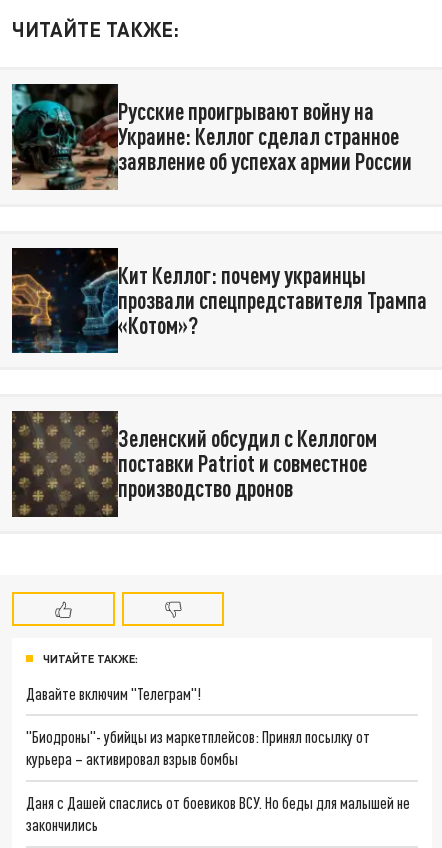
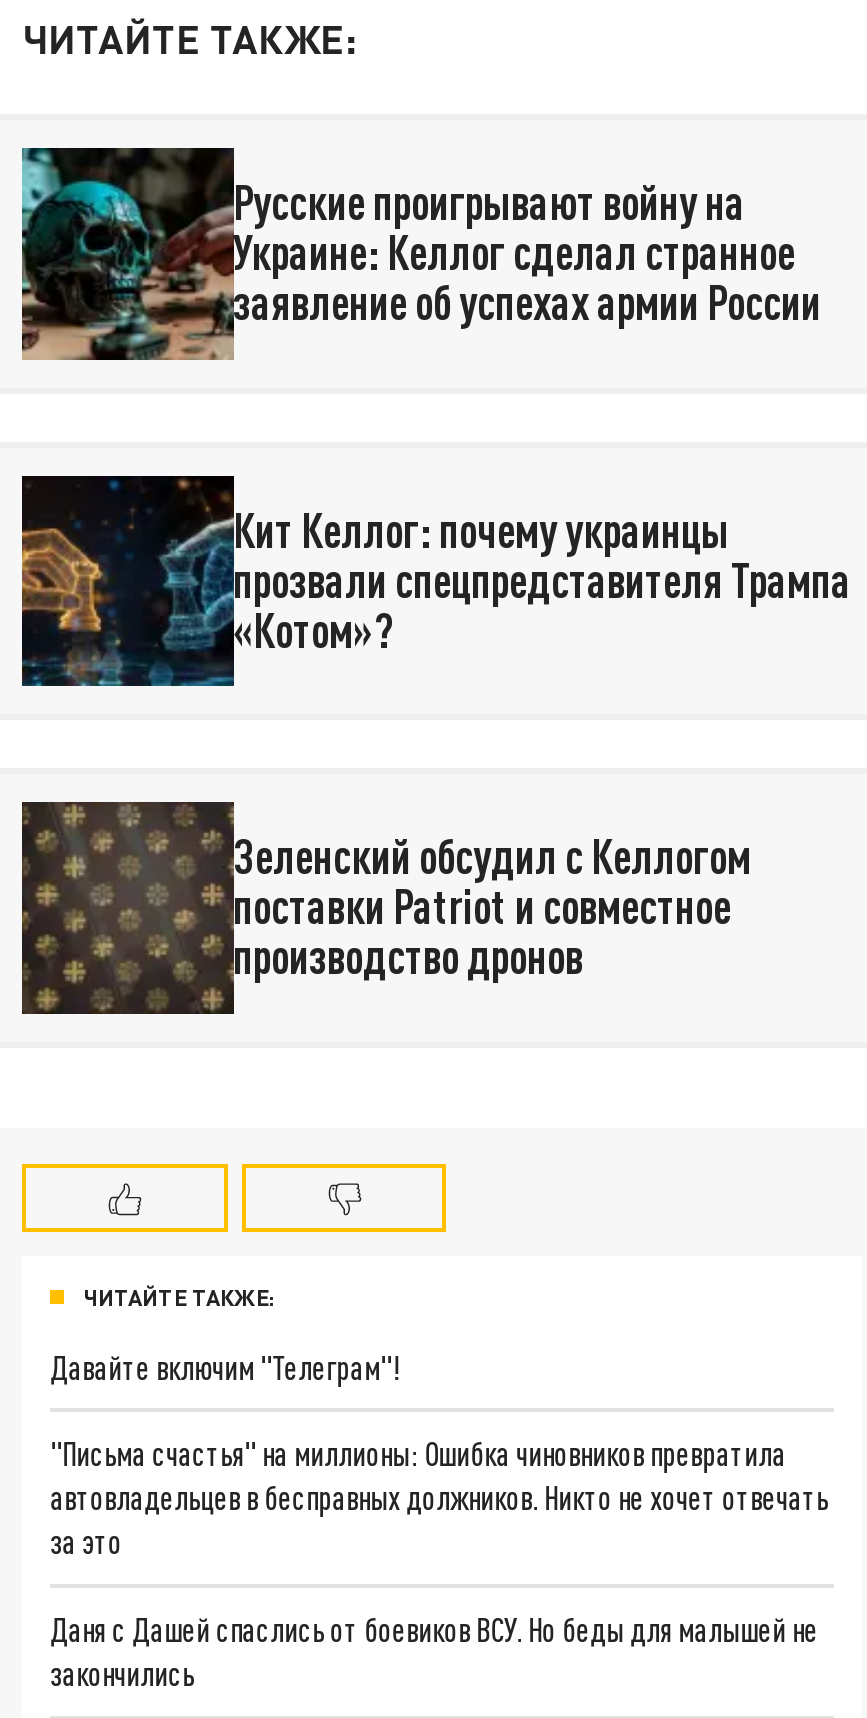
- "Биодроны"- убийцы из маркетплейсов: Принял посылку от
- курьера – активировал взрыв бомбы
+ "Письма счастья" на миллионы: Ошибка чиновников превратила
+ автовладельцев в бесправных должников. Никто не хочет отвечать
+ за это
